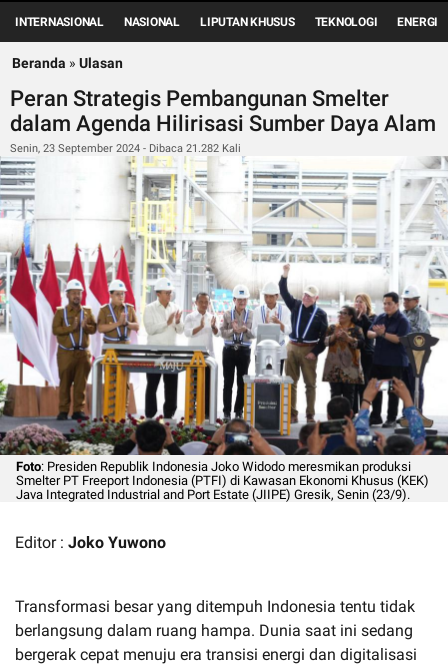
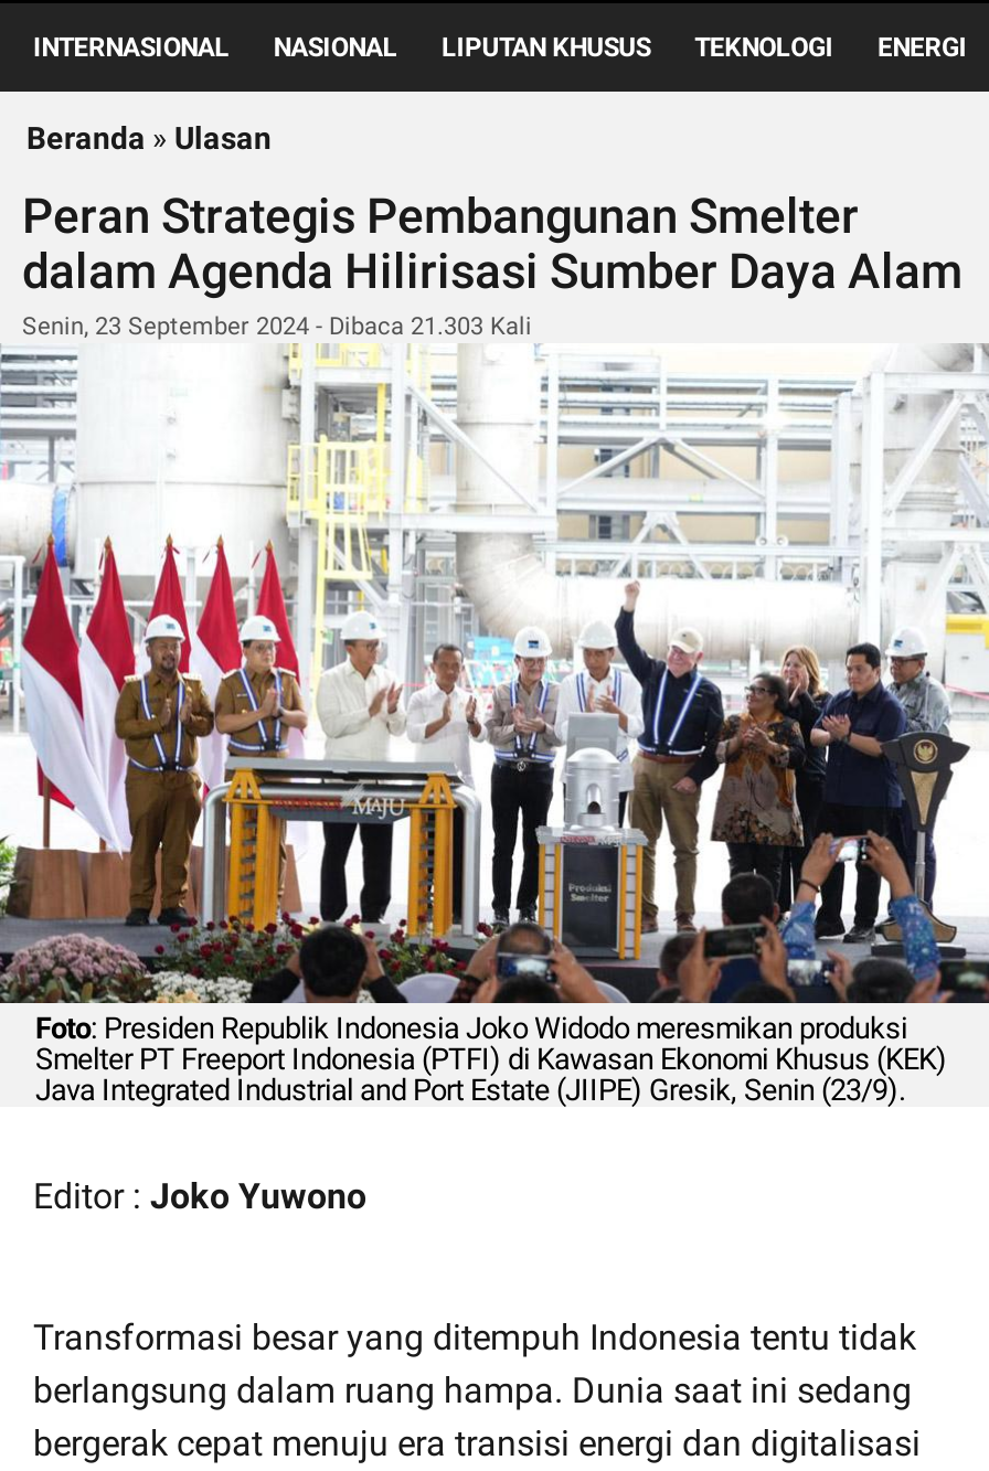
- Senin, 23 September 2024 - Dibaca 21.282 Kali
+ Senin, 23 September 2024 - Dibaca 21.303 Kali
